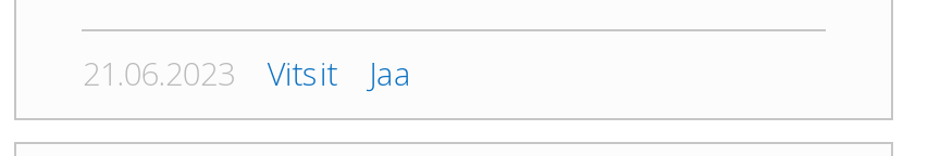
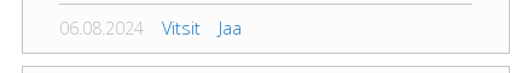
- 21.06.2023 Vitsit Jaa
+ 06.08.2024 Vitsit Jaa
